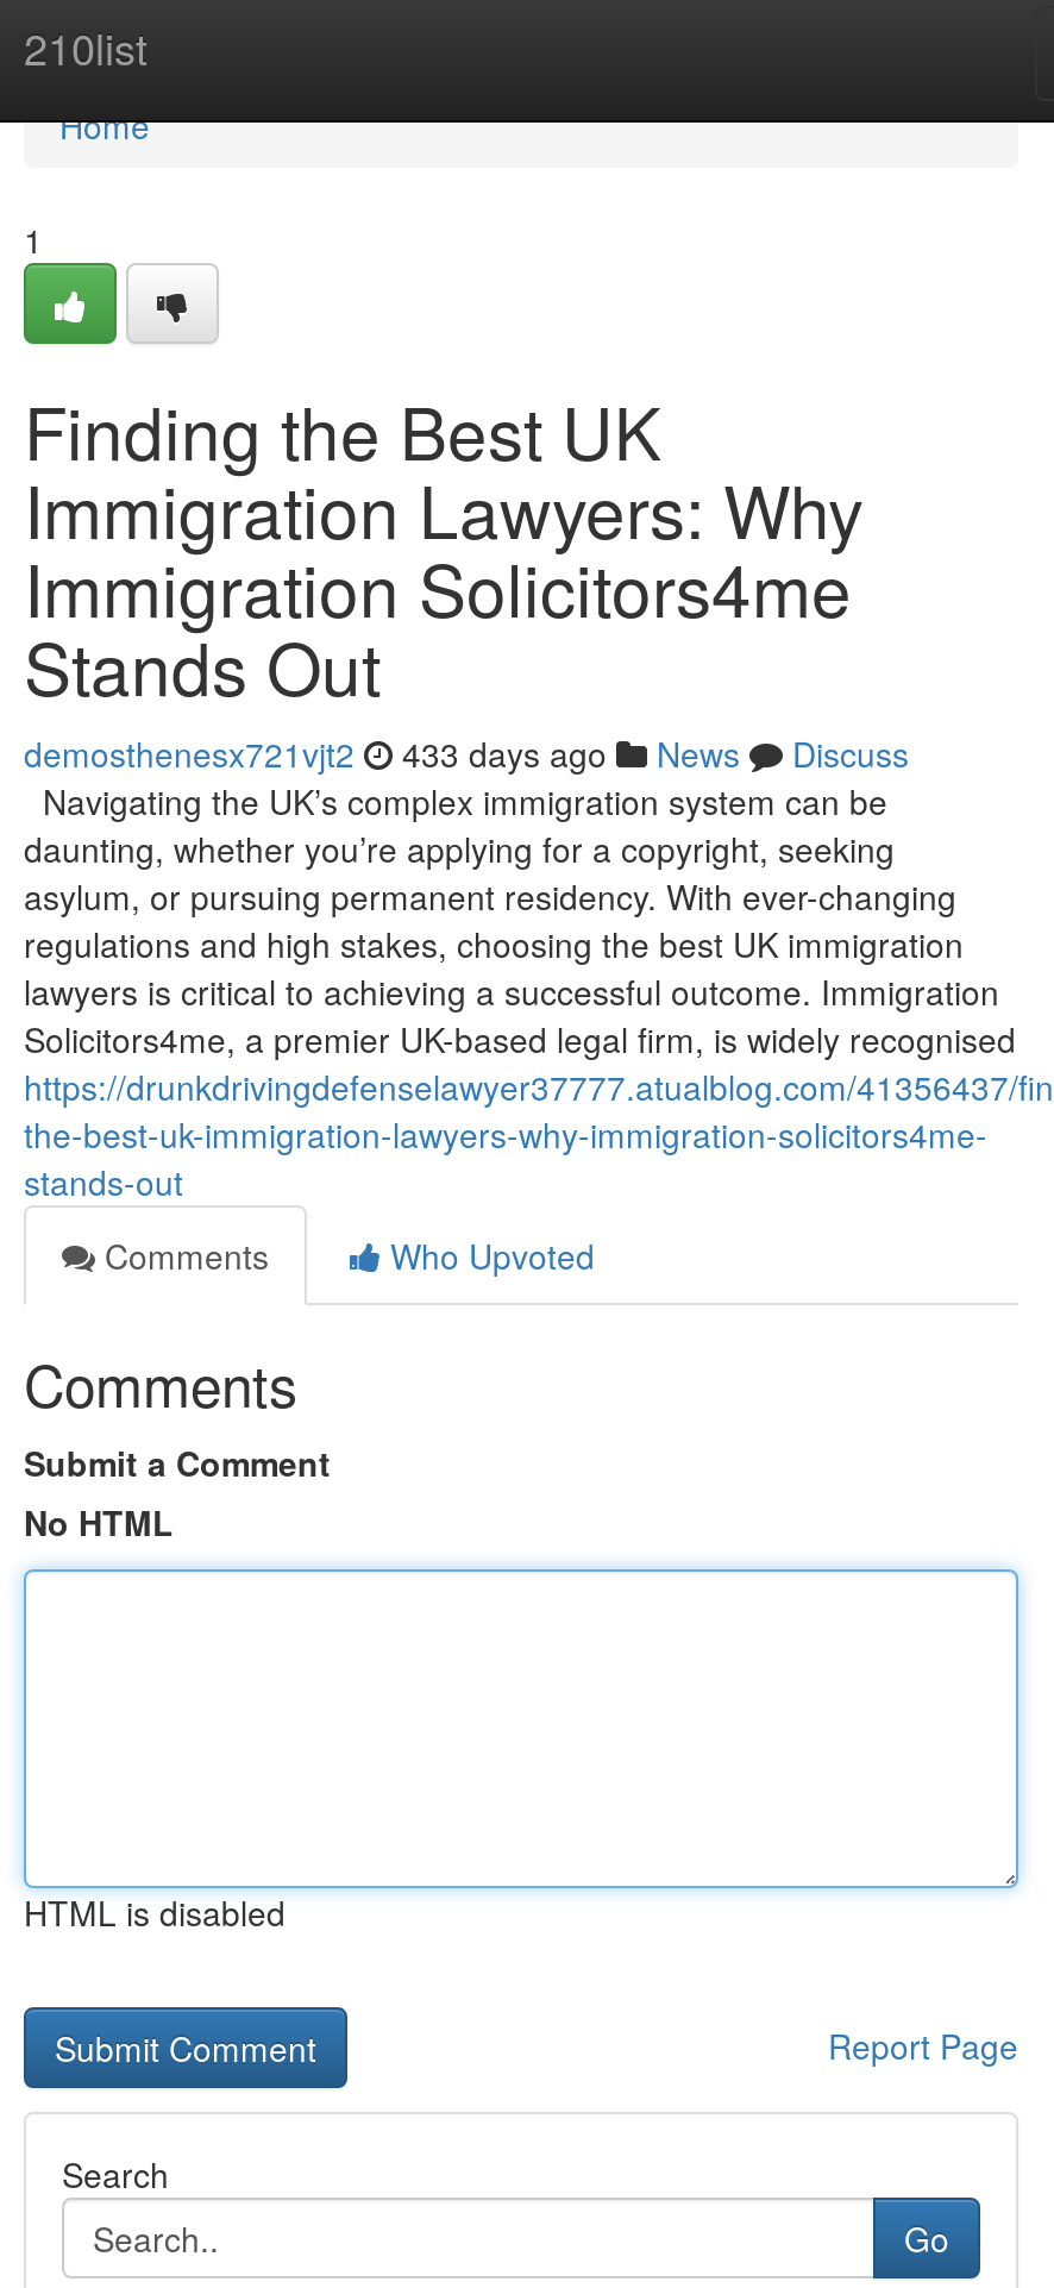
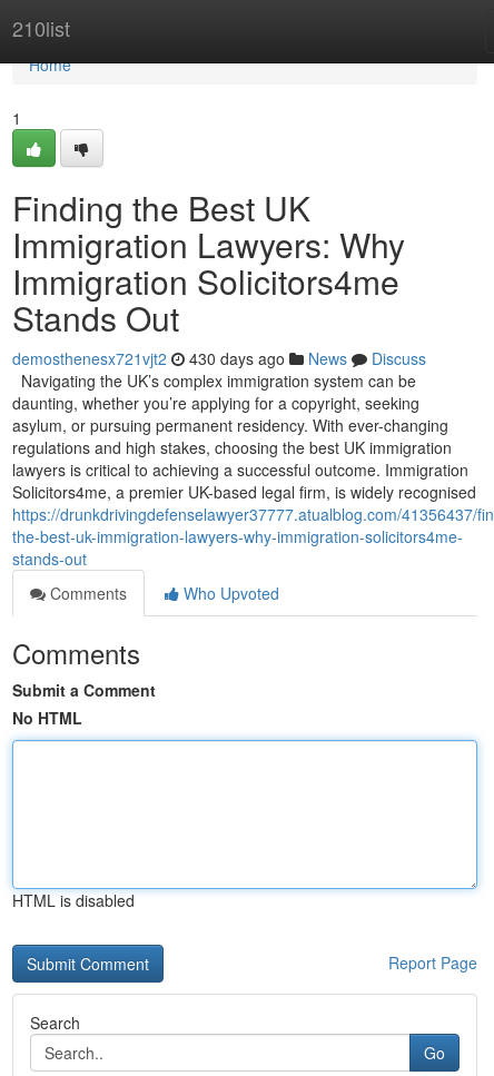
- demosthenesx721vjt2 433 days ago News Discuss
+ demosthenesx721vjt2 430 days ago News Discuss
